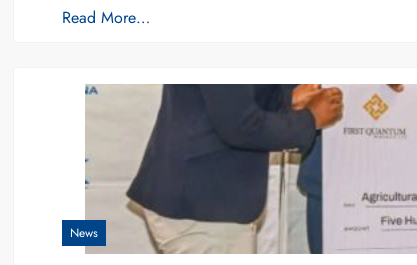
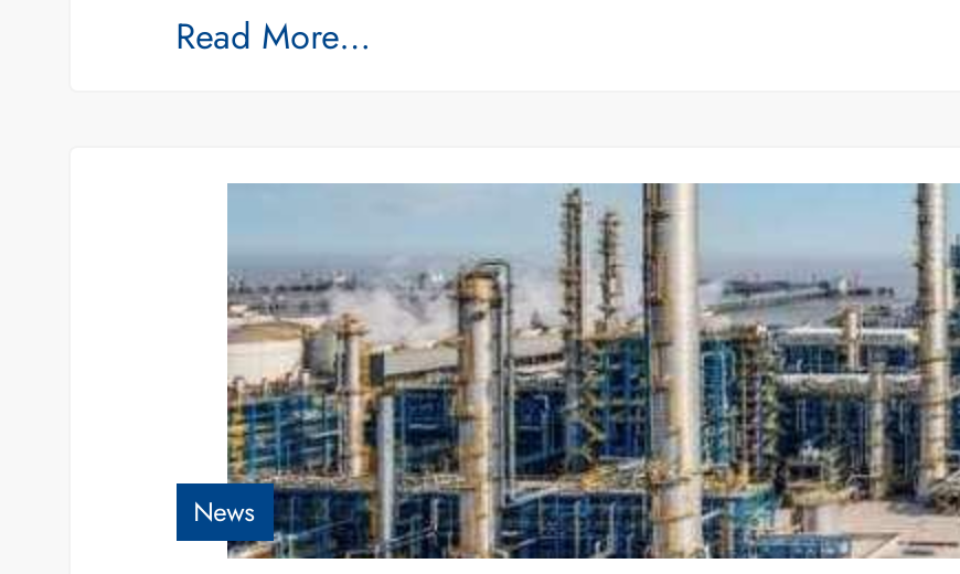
- [image]
+ [image]
